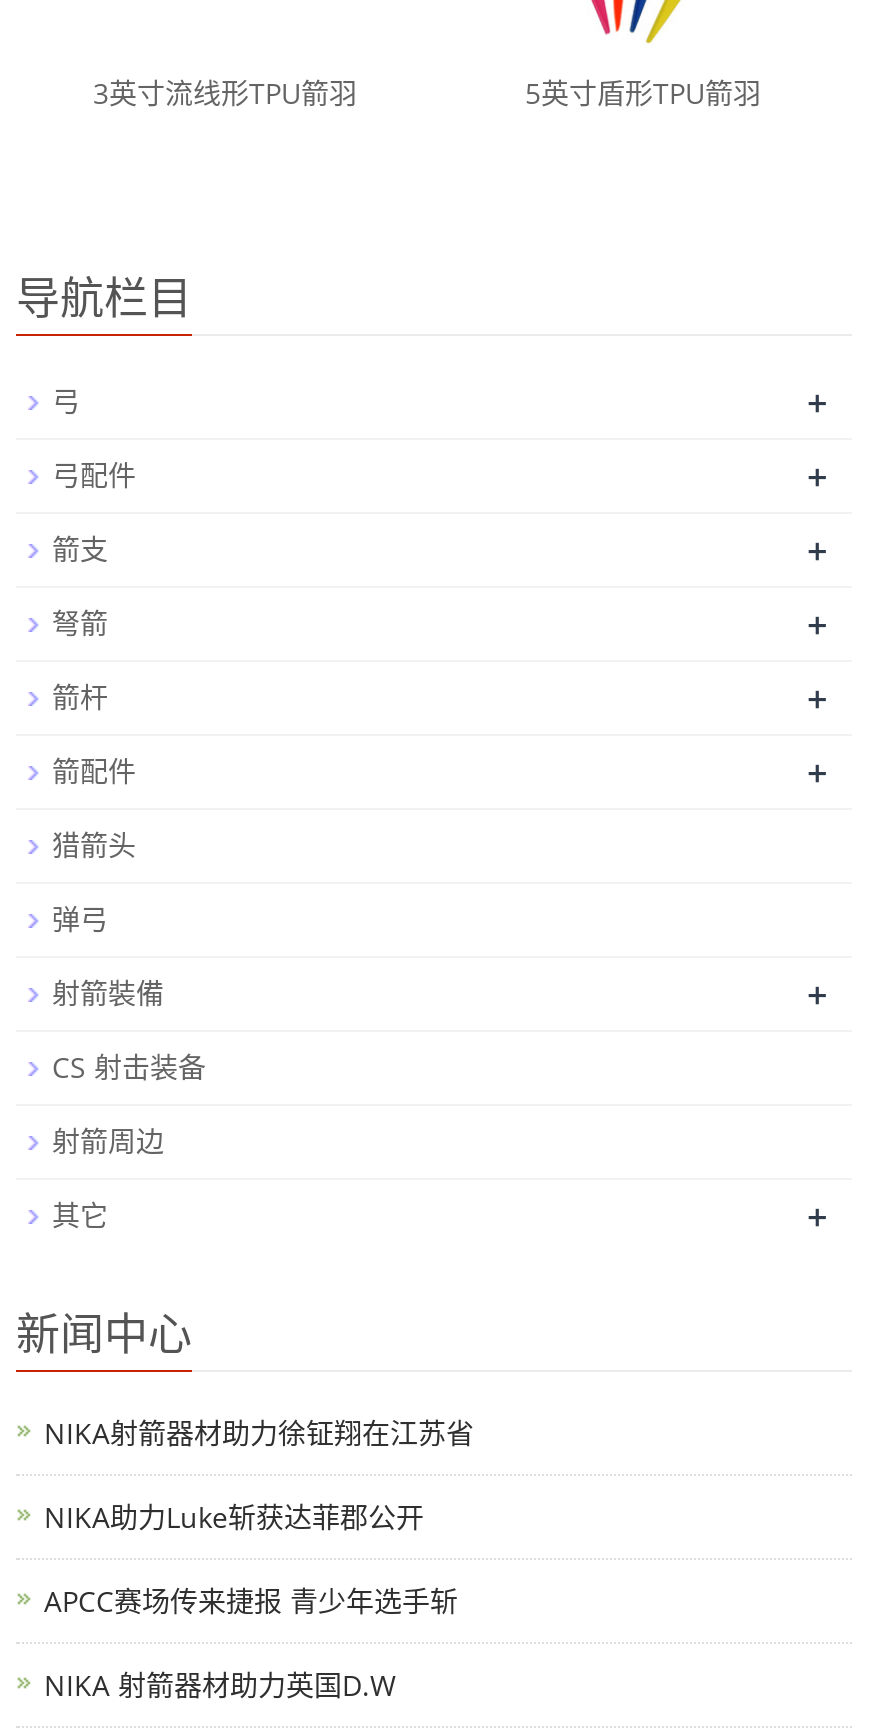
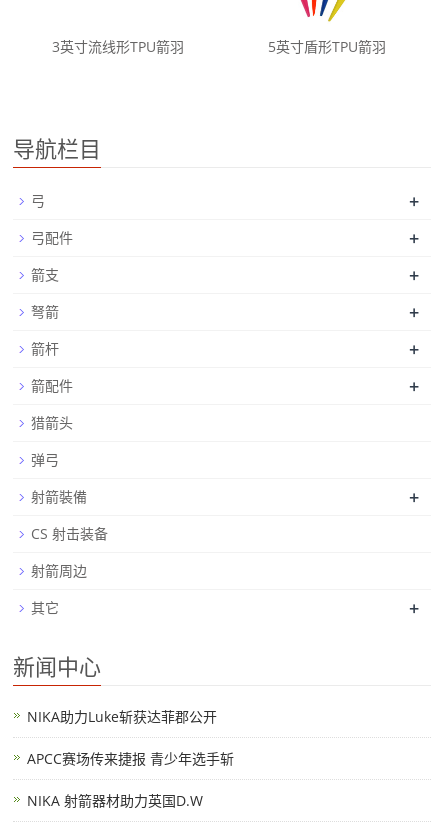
- NIKA射箭器材助力徐钲翔在江苏省
